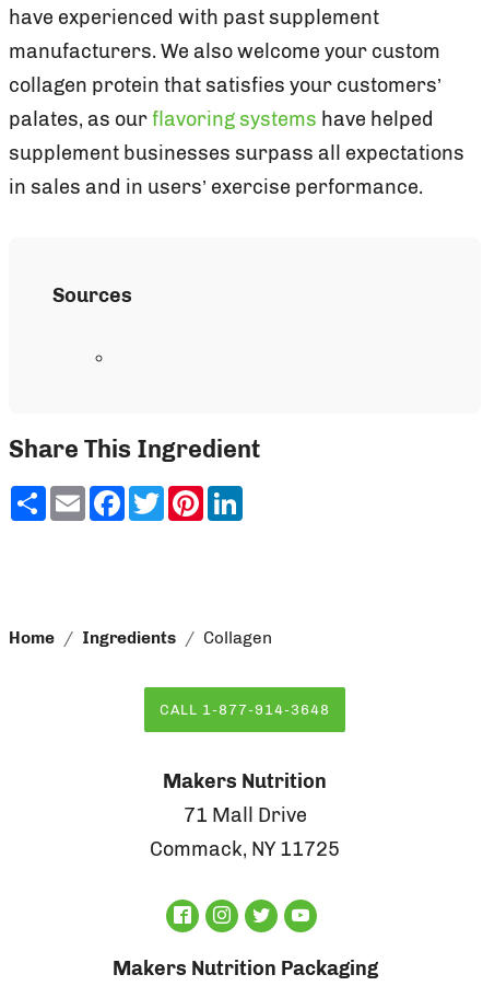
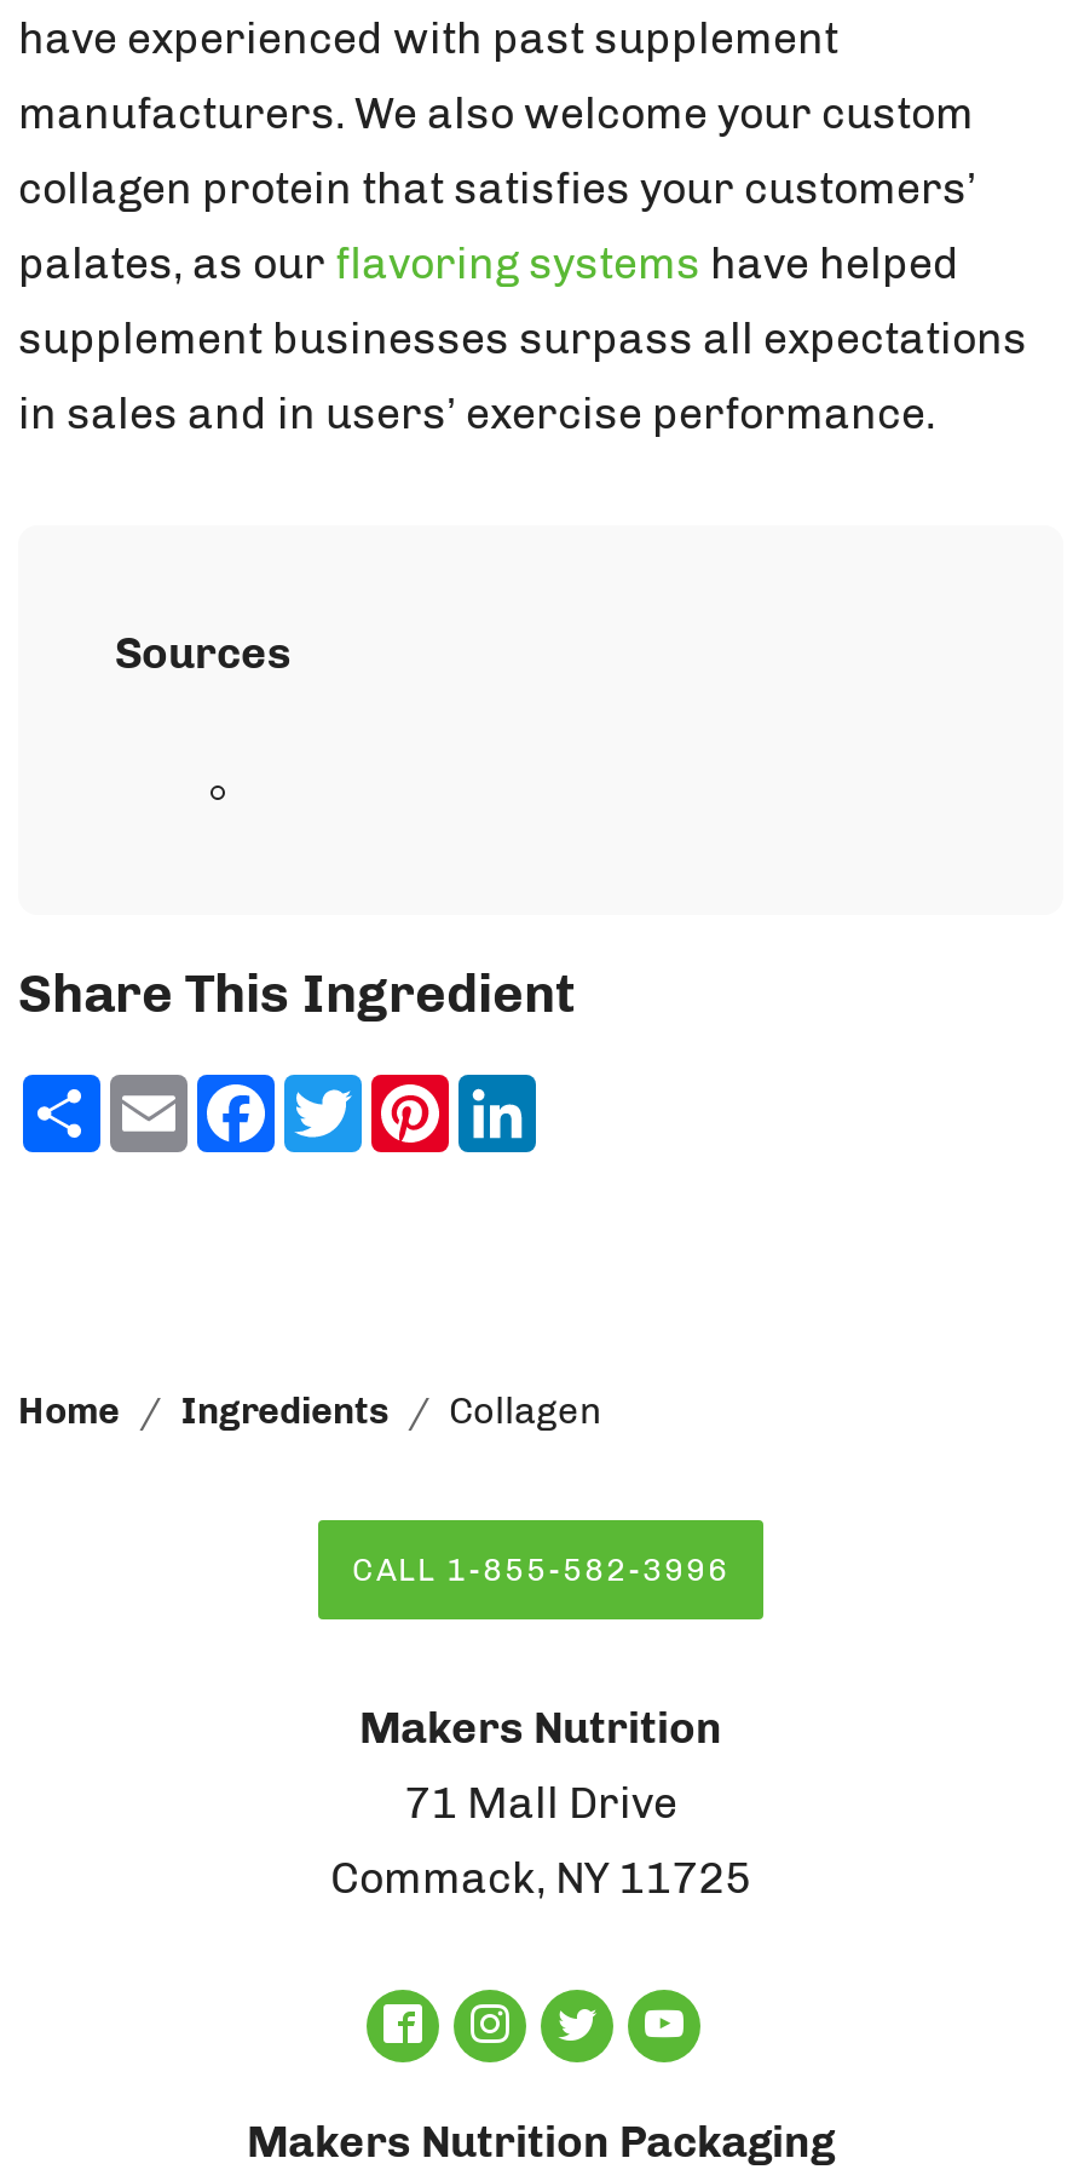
- CALL 1-877-914-3648
+ CALL 1-855-582-3996
